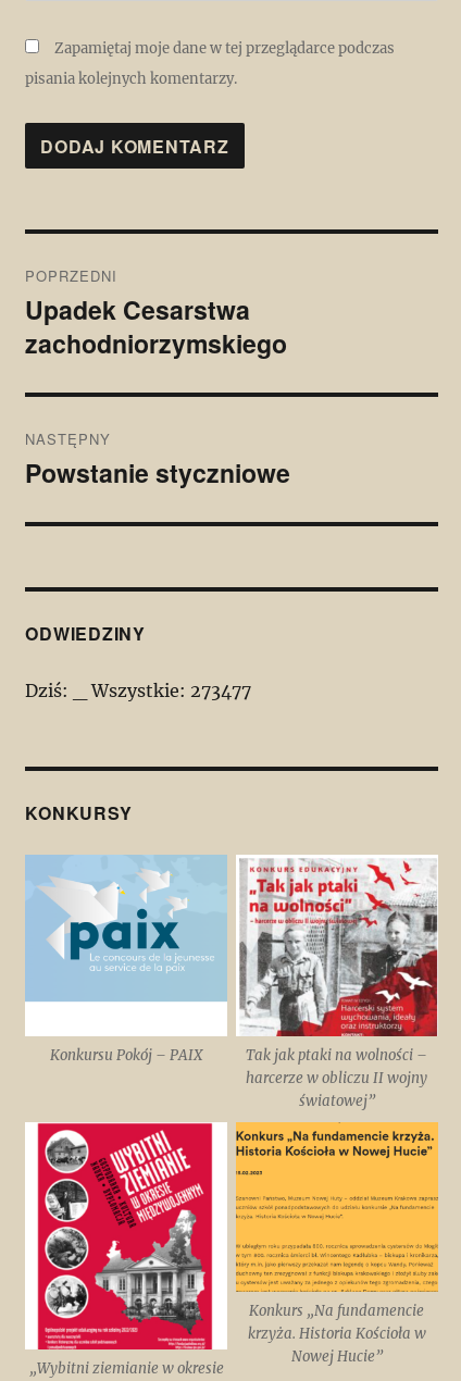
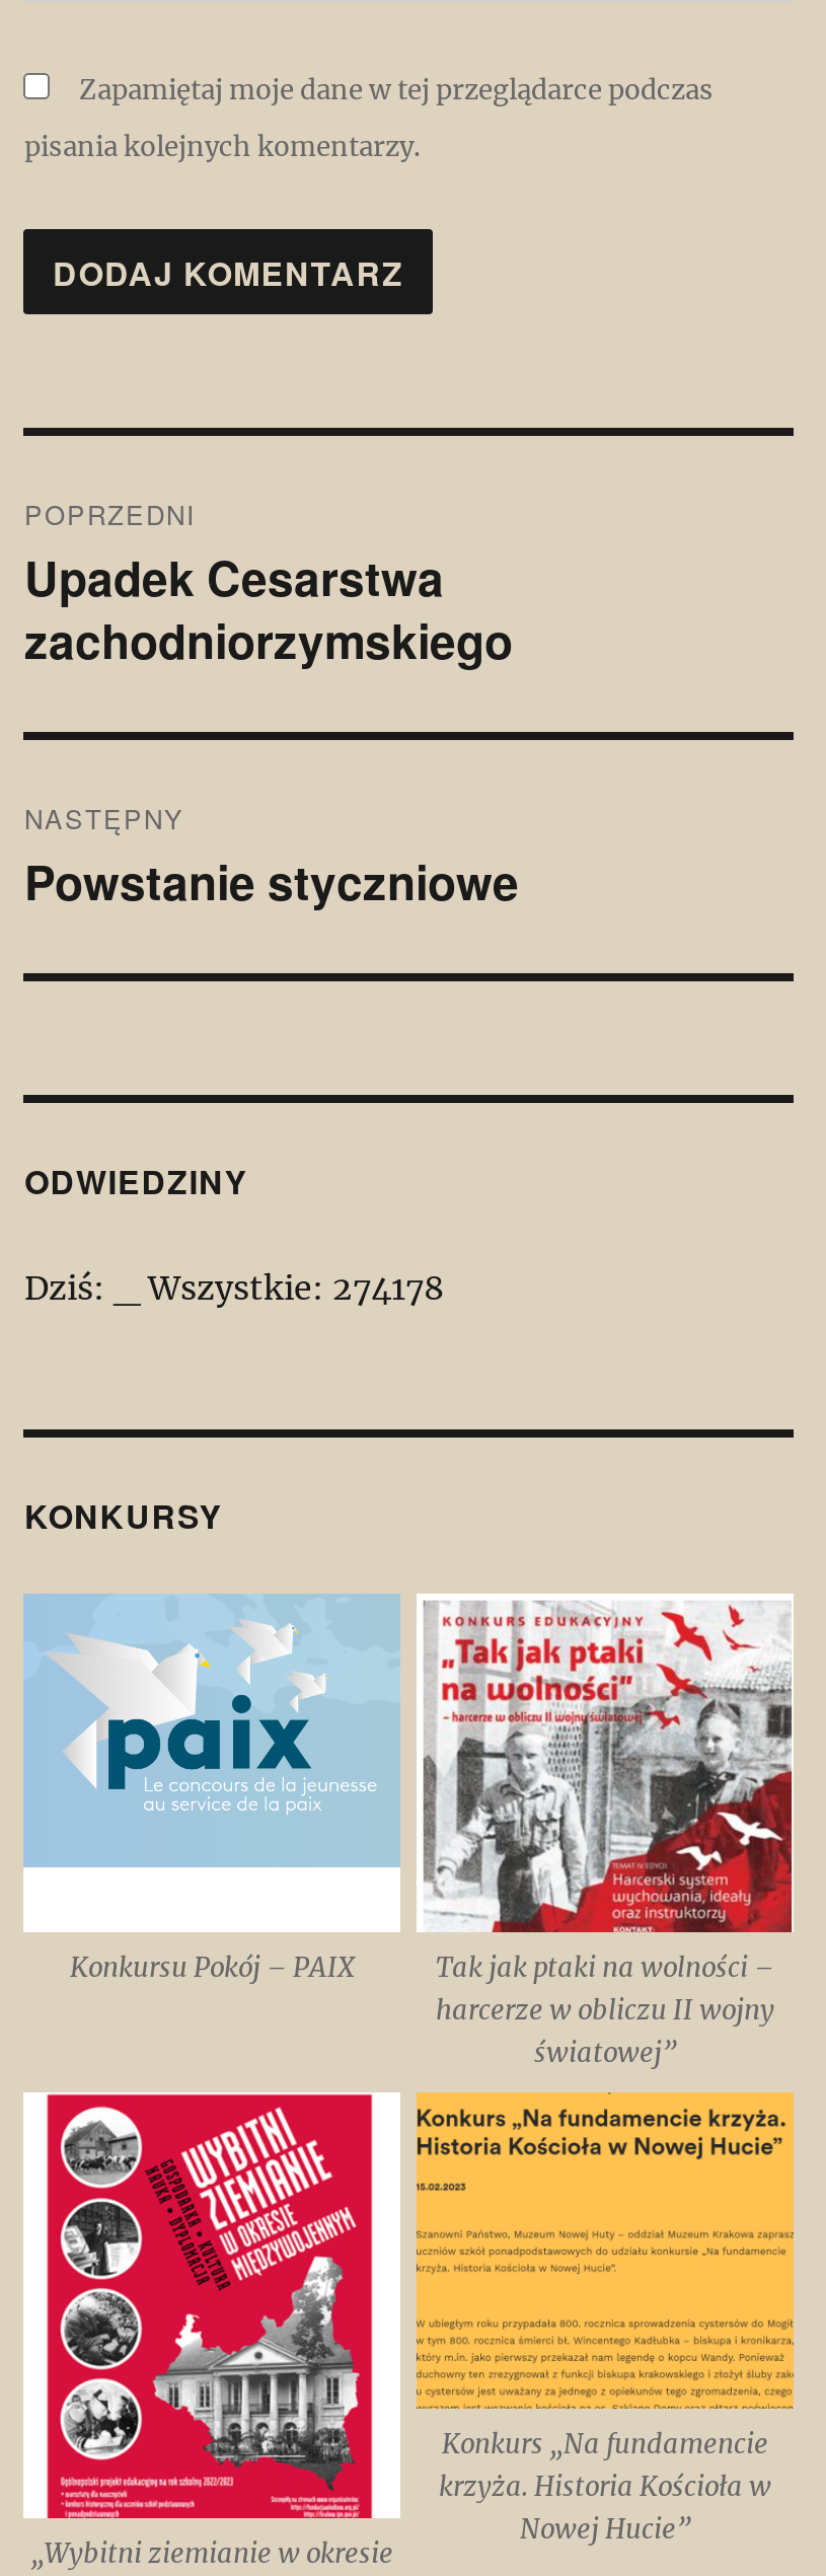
- Dziś: _ Wszystkie: 273477
+ Dziś: _ Wszystkie: 274178
